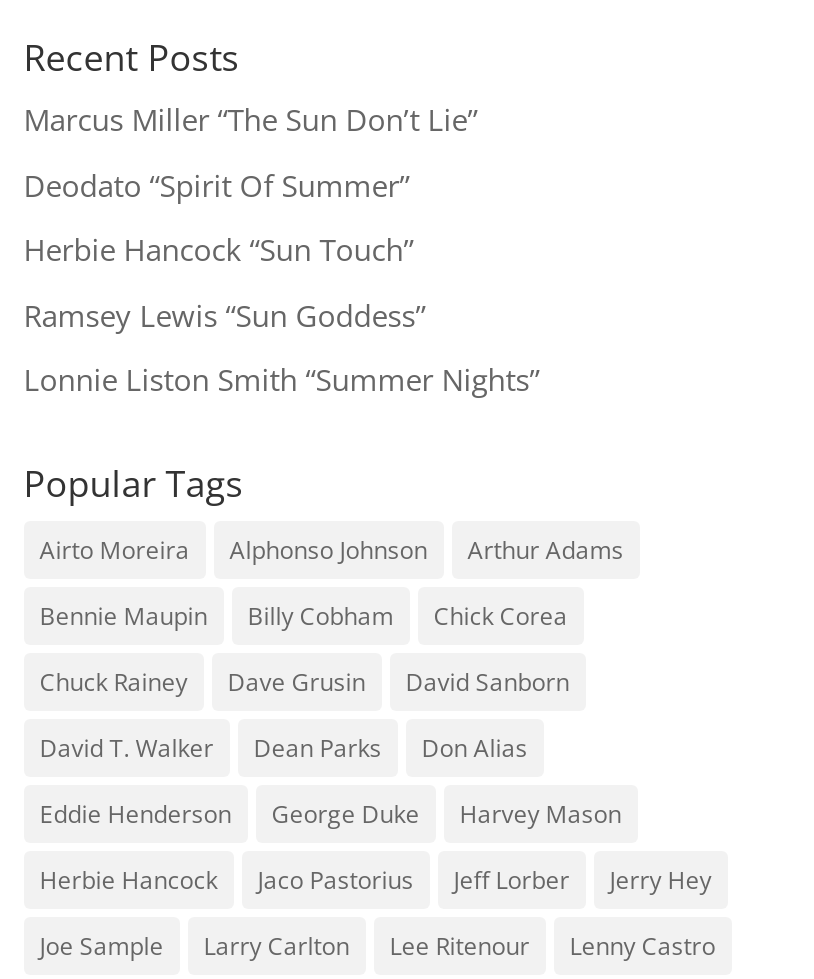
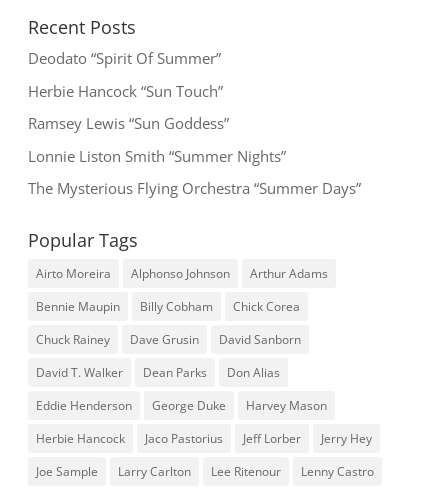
- Marcus Miller “The Sun Don’t Lie”

moved up: Deodato “Spirit Of Summer” | Herbie Hancock “Sun Touch” | Ramsey Lewis “Sun Goddess” | Lonnie Liston Smith “Summer Nights”

+ The Mysterious Flying Orchestra “Summer Days”
